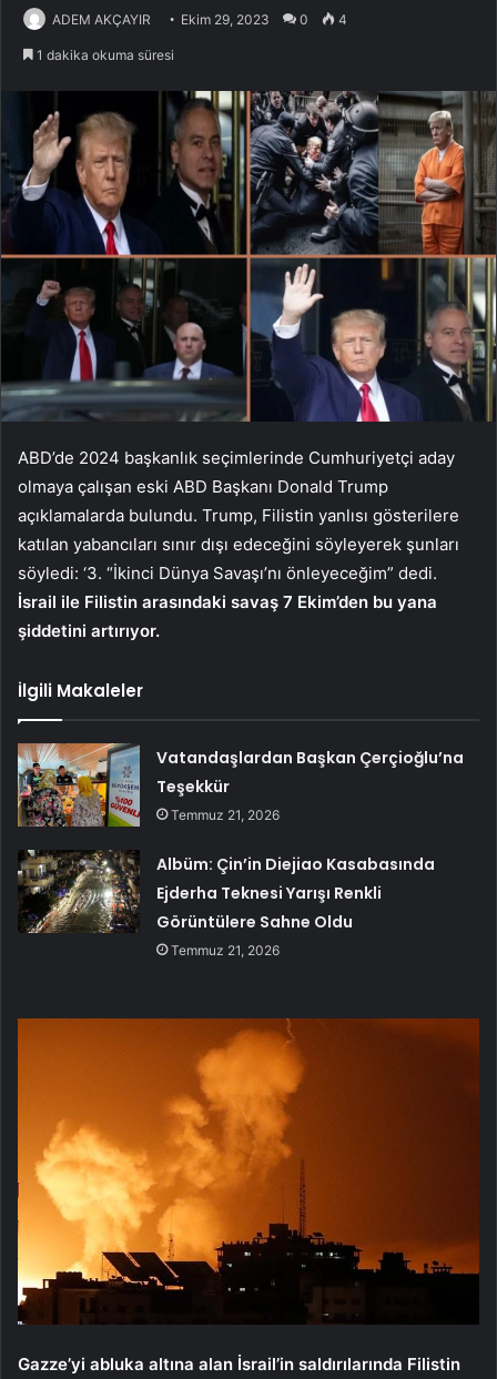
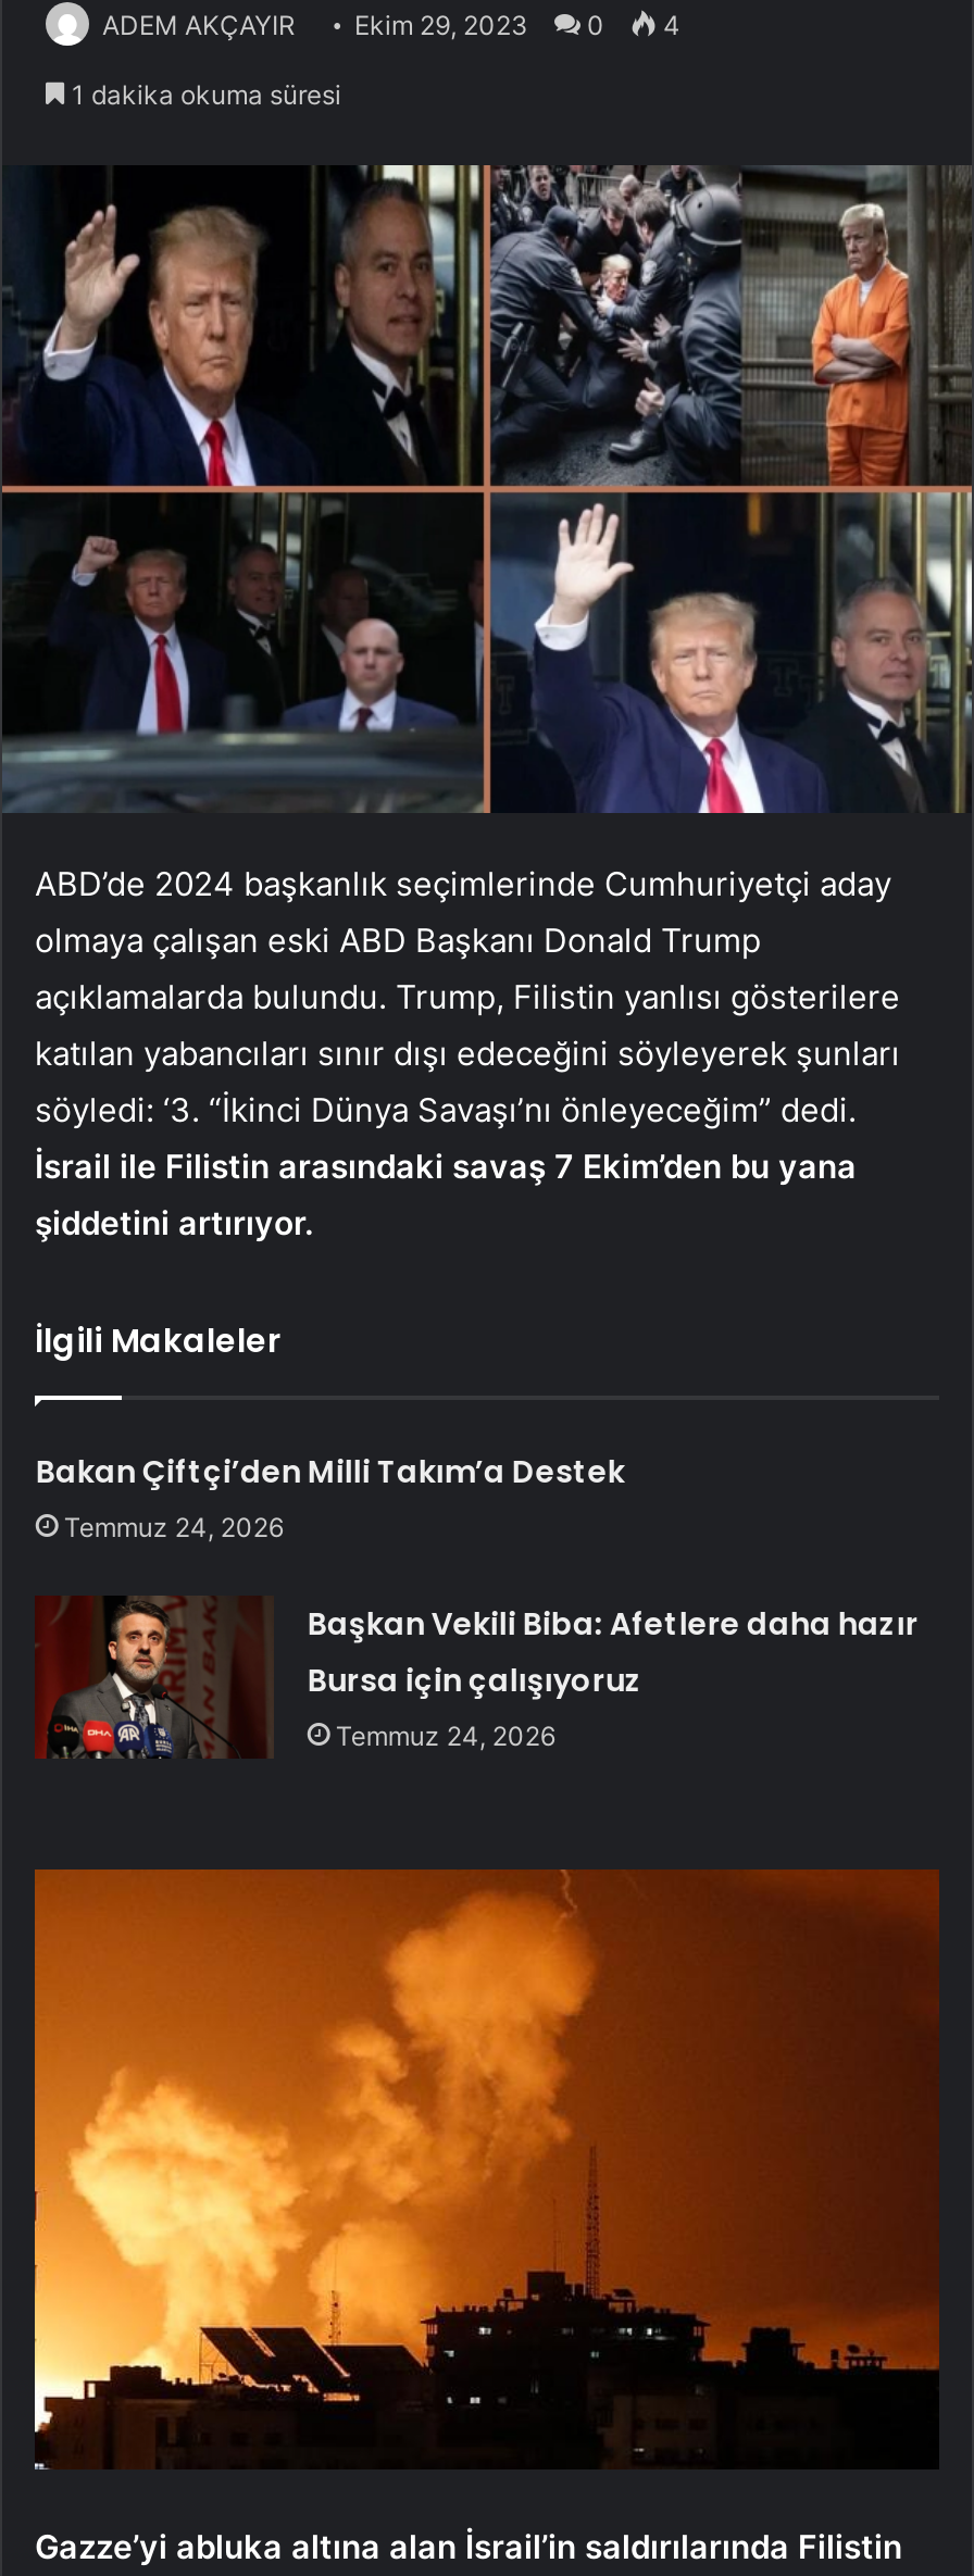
- Vatandaşlardan Başkan Çerçioğlu’na
- Teşekkür
- Temmuz 21, 2026
+ Bakan Çiftçi’den Milli Takım’a Destek
+ Temmuz 24, 2026

- [image]
- Albüm: Çin’in Diejiao Kasabasında
- Ejderha Teknesi Yarışı Renkli
- Görüntülere Sahne Oldu
- Temmuz 21, 2026
+ [image]
+ Başkan Vekili Biba: Afetlere daha hazır
+ Bursa için çalışıyoruz
+ Temmuz 24, 2026
